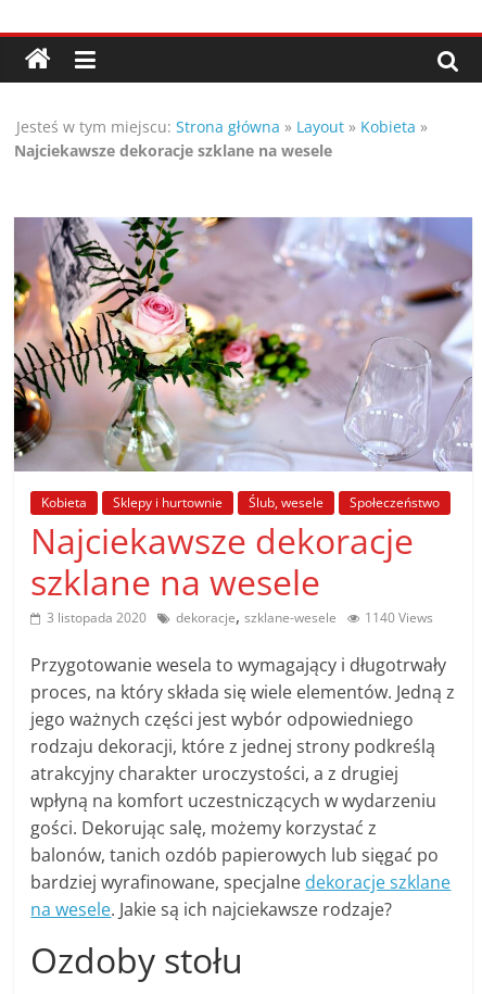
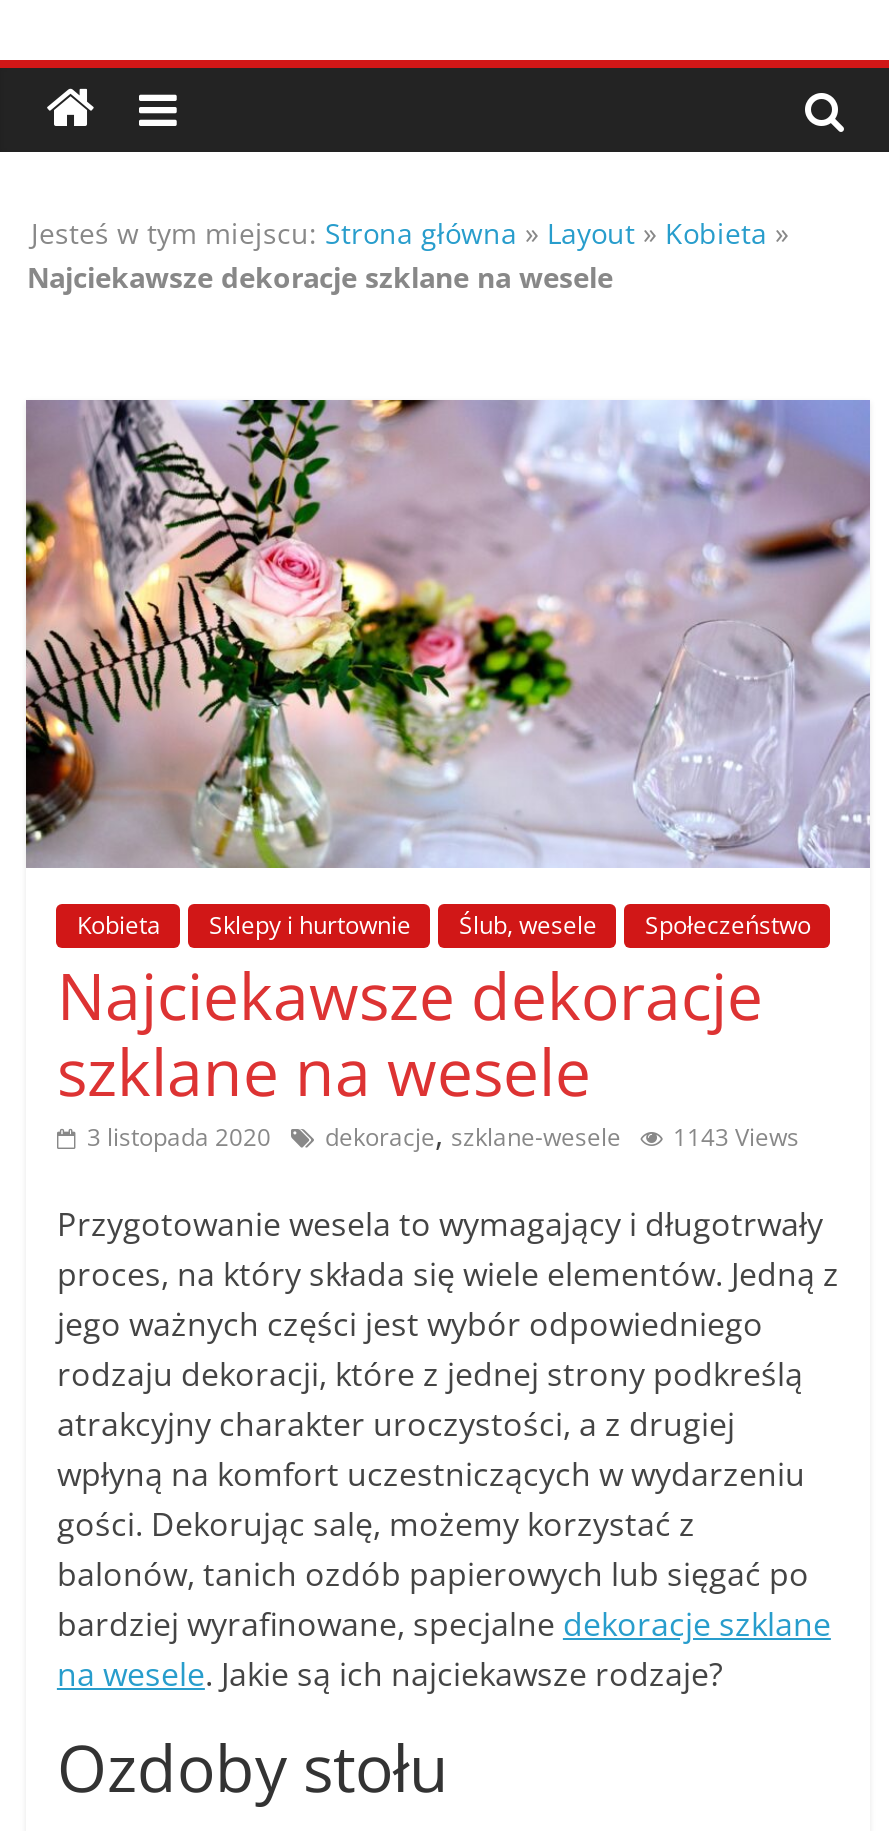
- 1140 Views
+ 1143 Views
